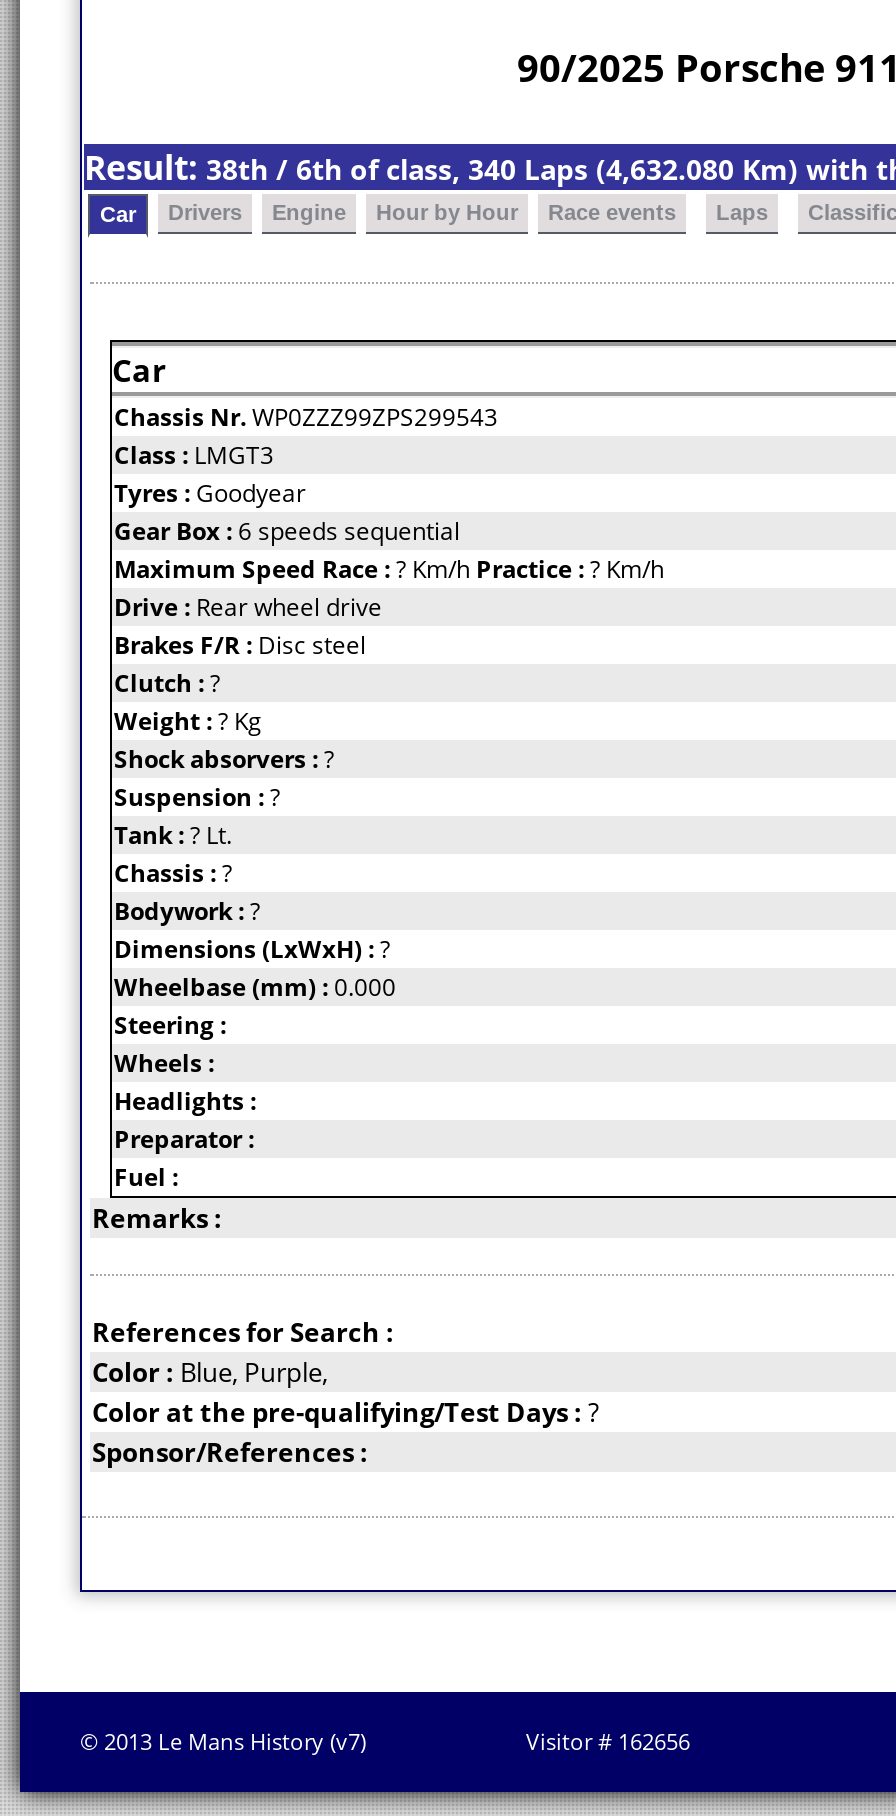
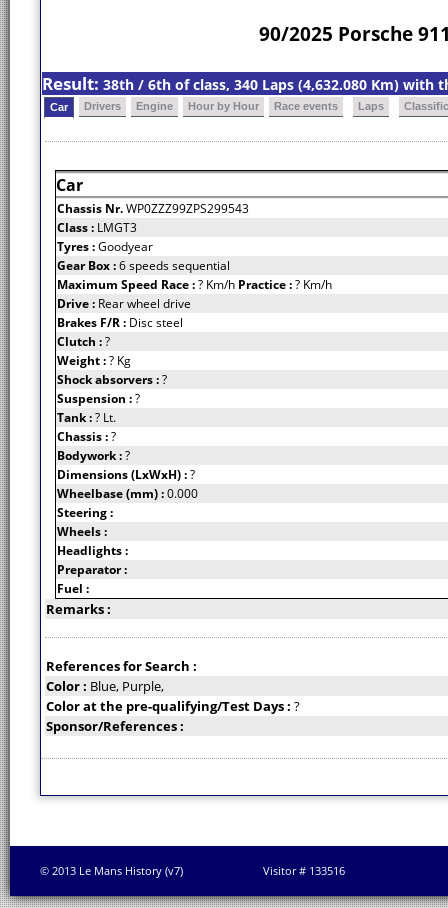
- Visitor # 162656
+ Visitor # 133516
